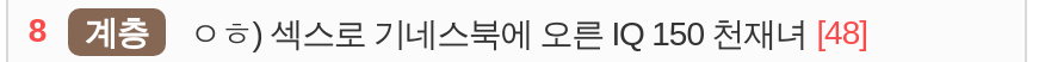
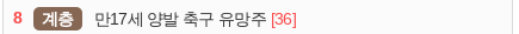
- ㅇㅎ) 섹스로 기네스북에 오른 IQ 150 천재녀 [48]
+ 만17세 양발 축구 유망주 [36]
